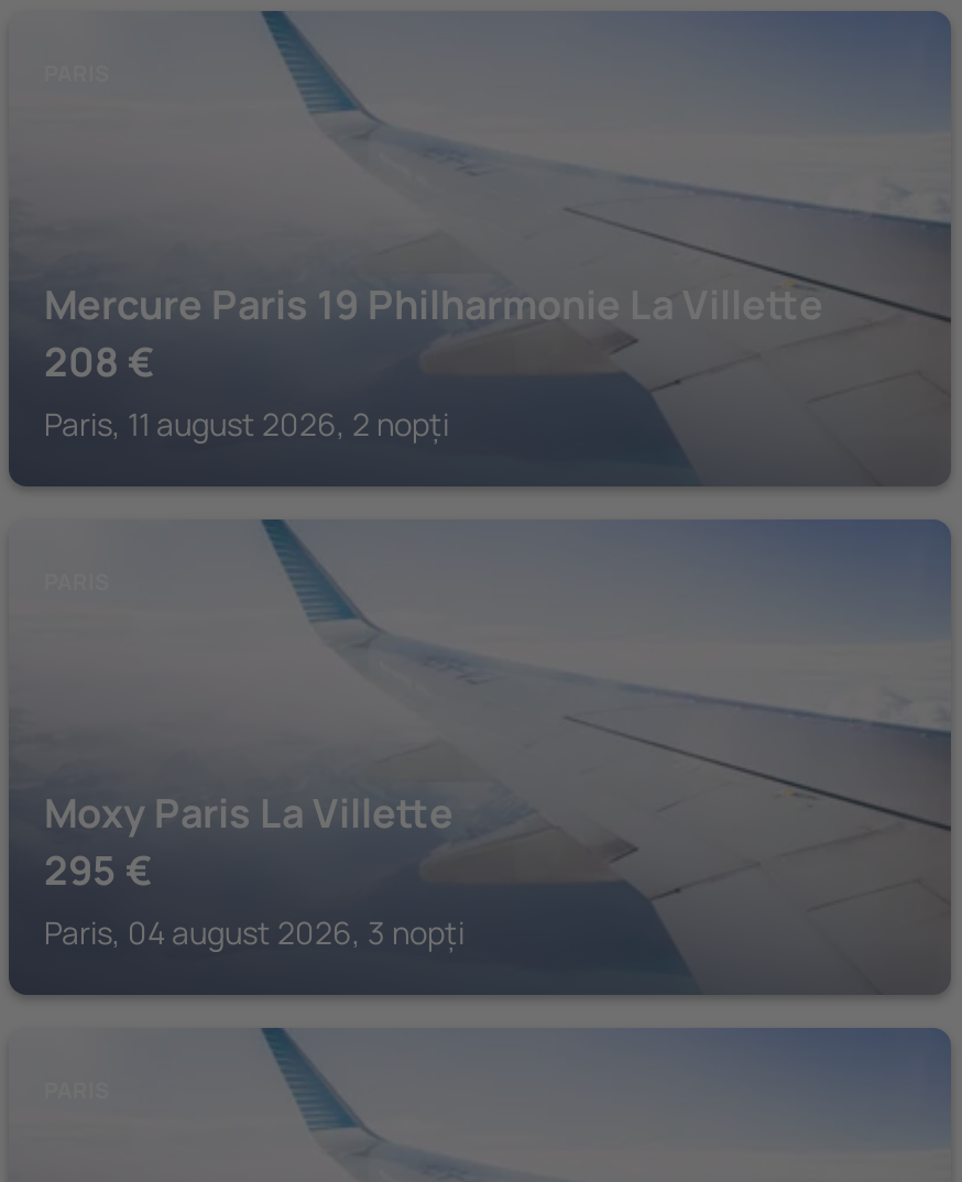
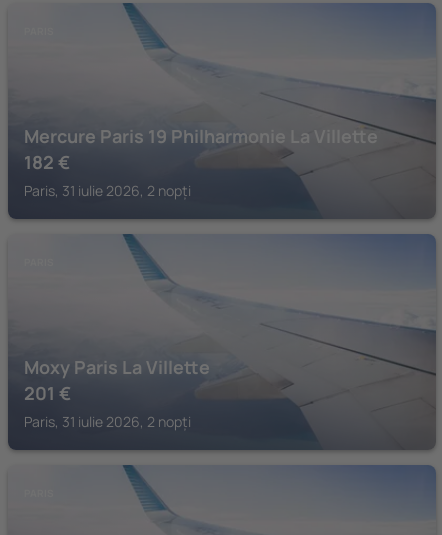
- 208 €
+ 182 €

- Paris, 11 august 2026, 2 nopți
+ Paris, 31 iulie 2026, 2 nopți

- 295 €
+ 201 €

- Paris, 04 august 2026, 3 nopți
+ Paris, 31 iulie 2026, 2 nopți
